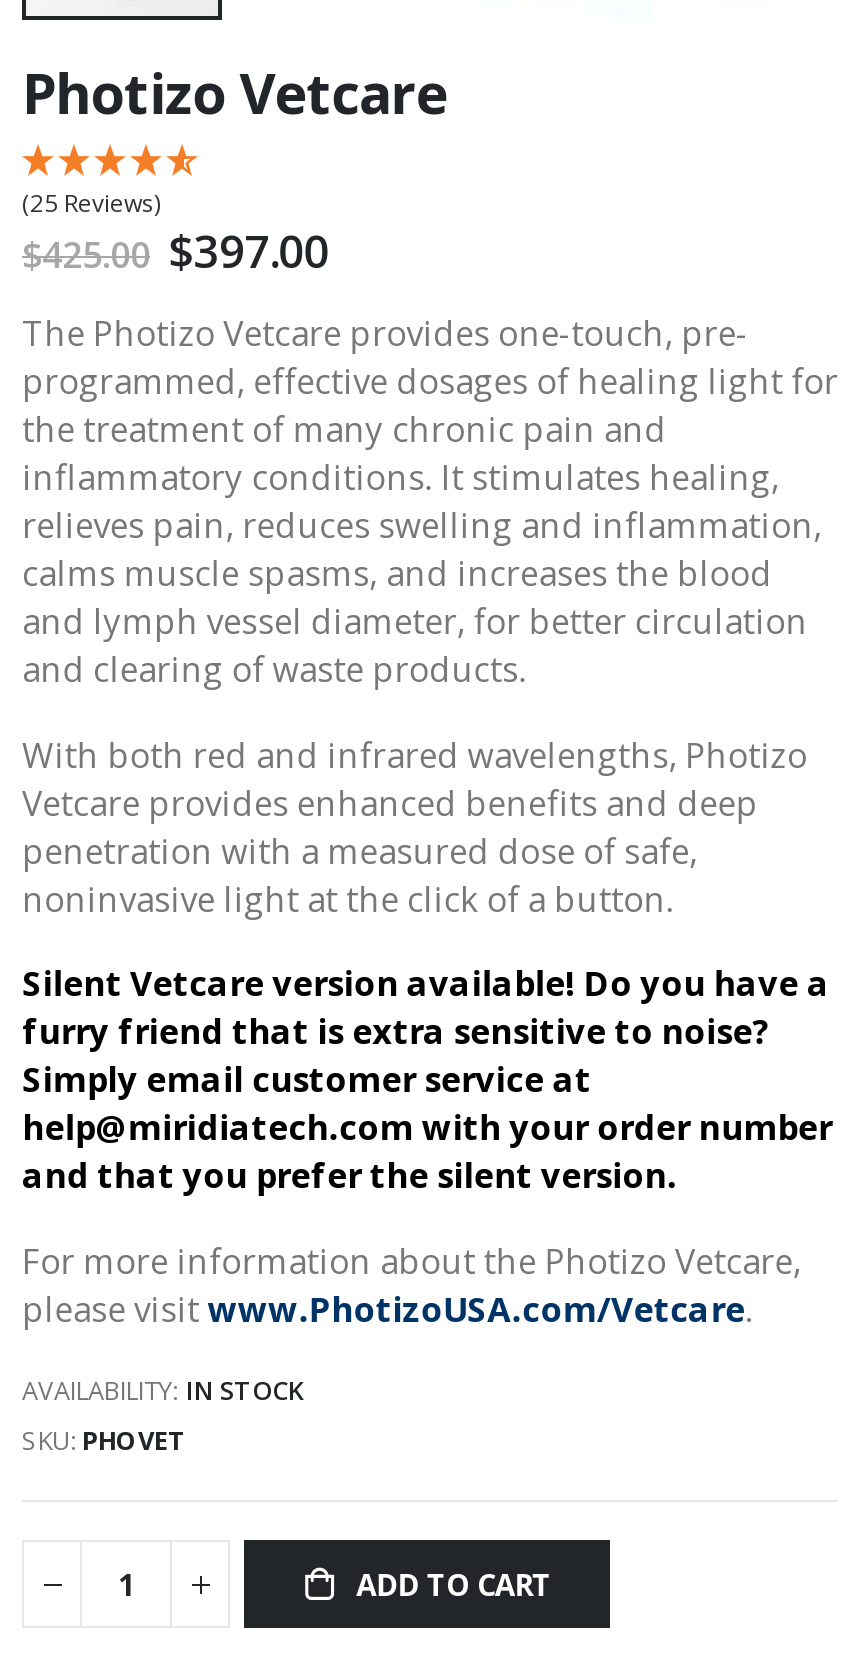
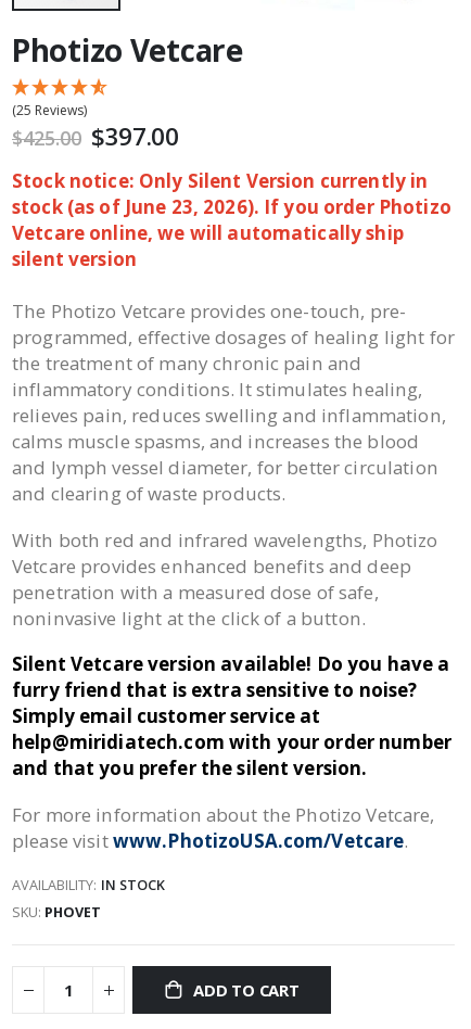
+ Stock notice: Only Silent Version currently in
+ stock (as of June 23, 2026). If you order Photizo
+ Vetcare online, we will automatically ship
+ silent version
